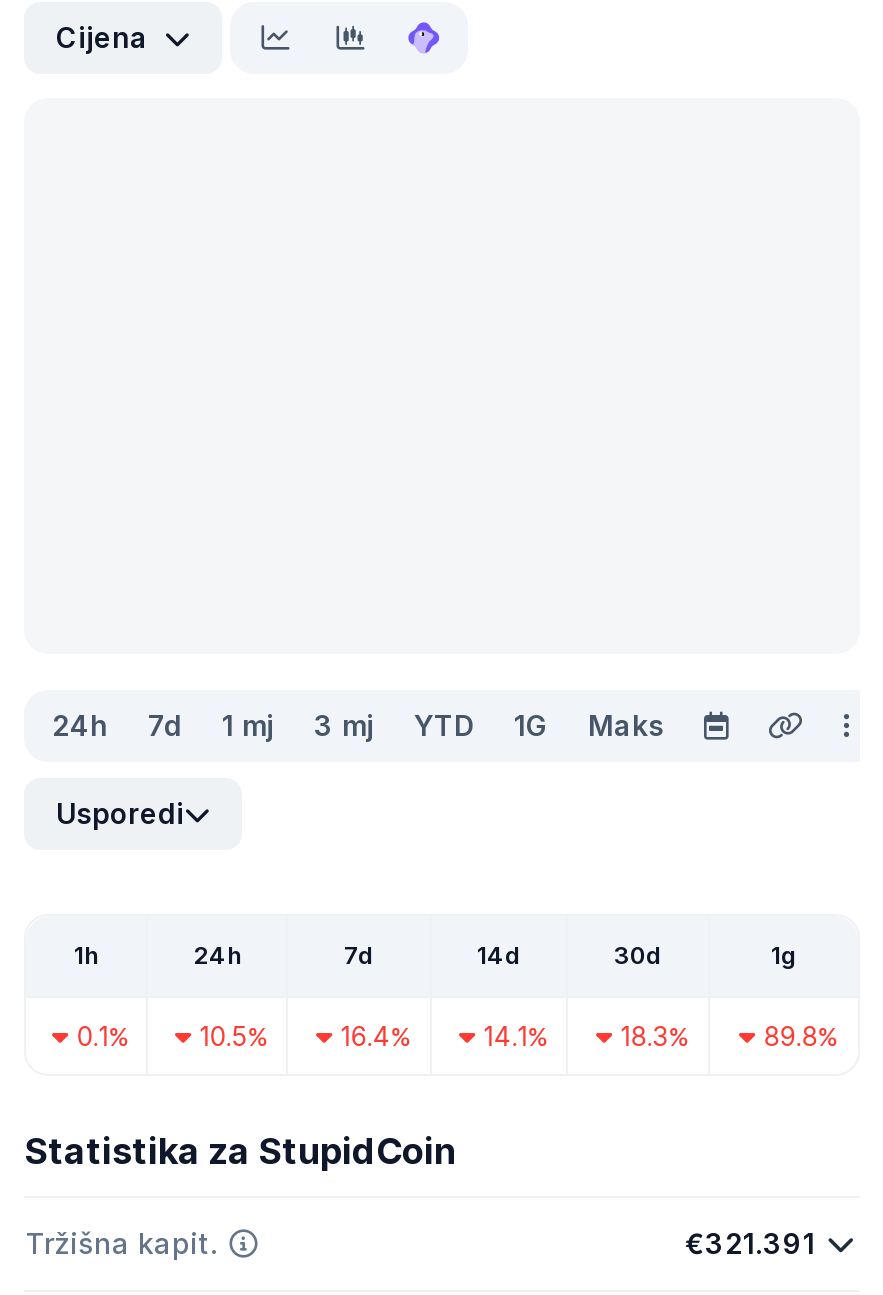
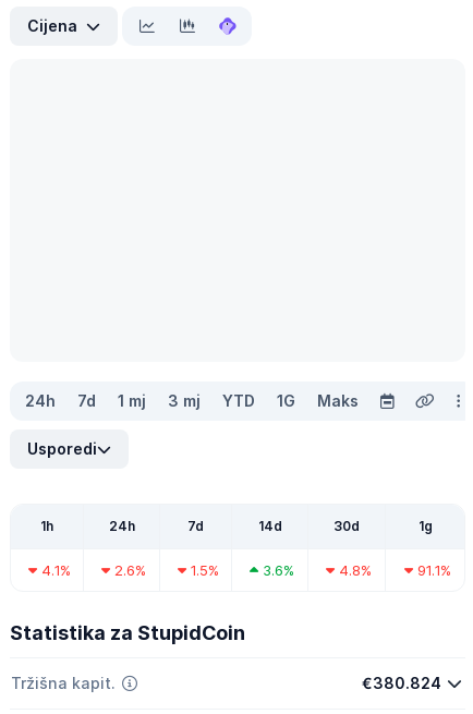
- 0.1%
+ 4.1%

- 10.5%
+ 2.6%

- 16.4%
+ 1.5%

- 14.1%
+ 3.6%

- 18.3%
+ 4.8%

- 89.8%
+ 91.1%

- €321.391
+ €380.824
